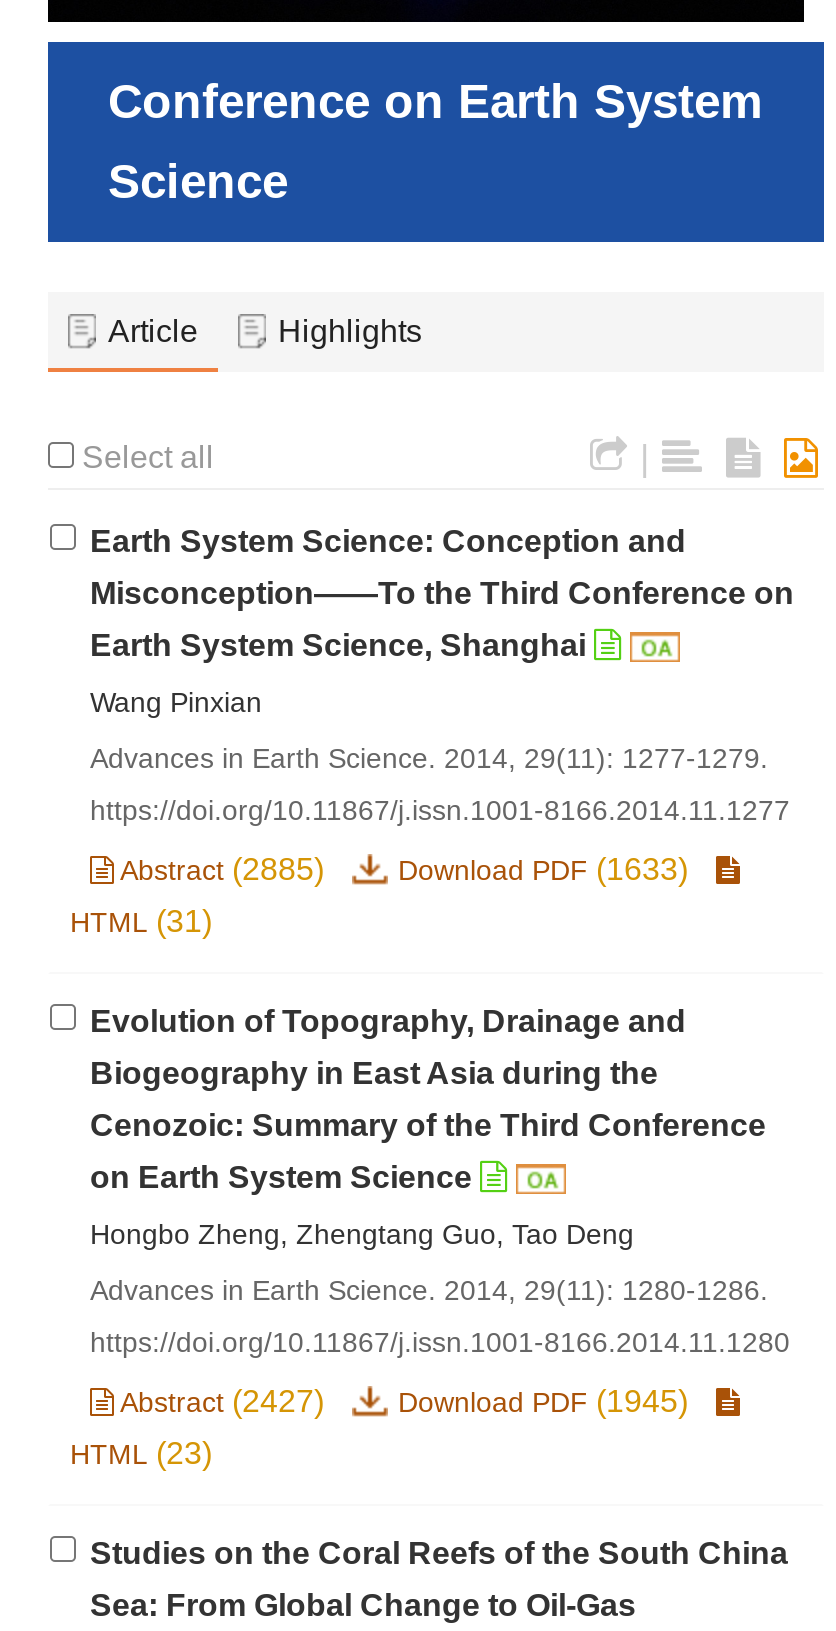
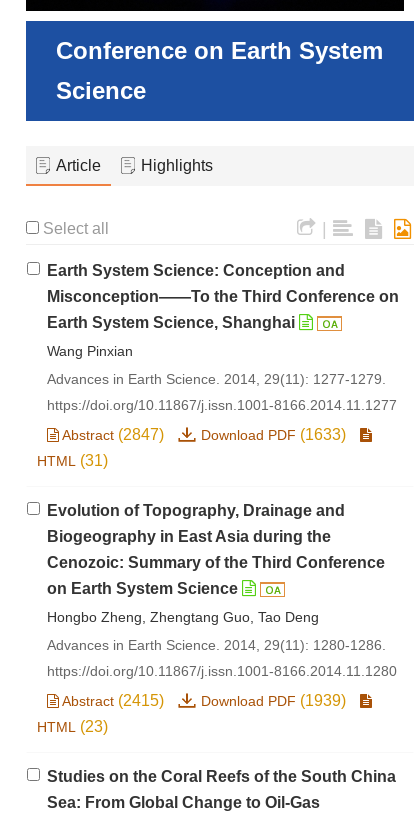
- Abstract (2885) Download PDF (1633)
+ Abstract (2847) Download PDF (1633)

- Abstract (2427)
+ Abstract (2415)

- Download PDF (1945)
+ Download PDF (1939)
